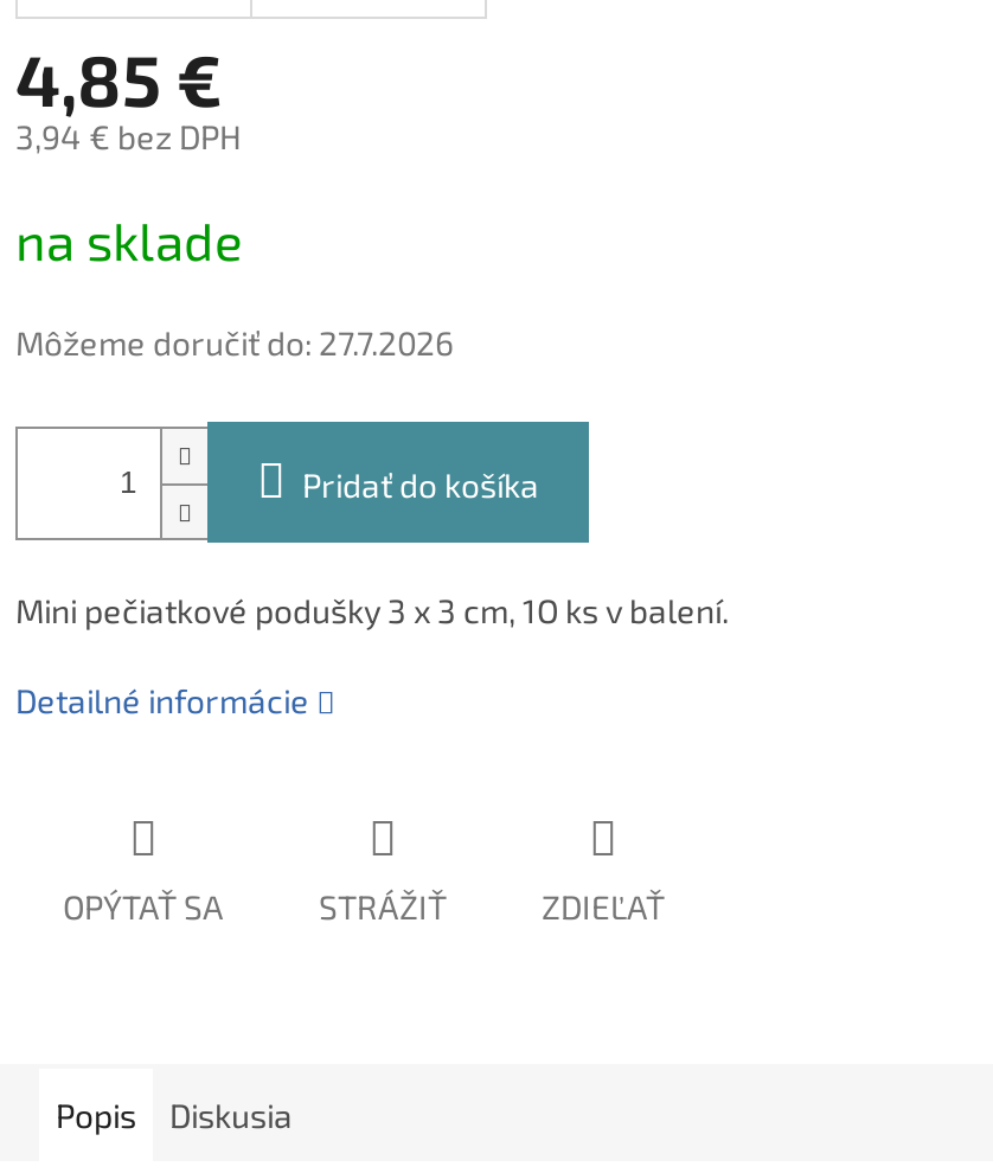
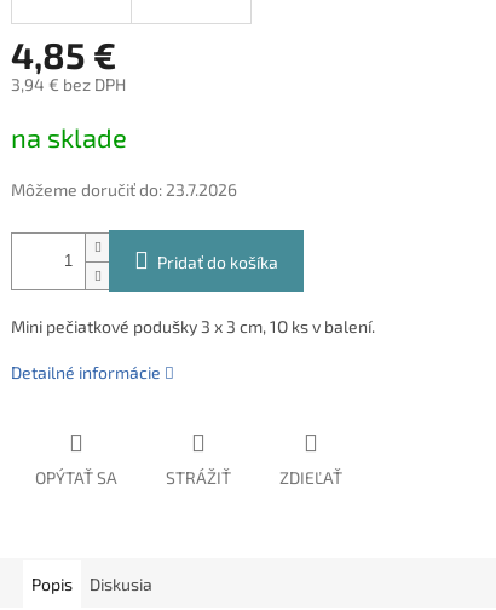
- Môžeme doručiť do: 27.7.2026
+ Môžeme doručiť do: 23.7.2026
